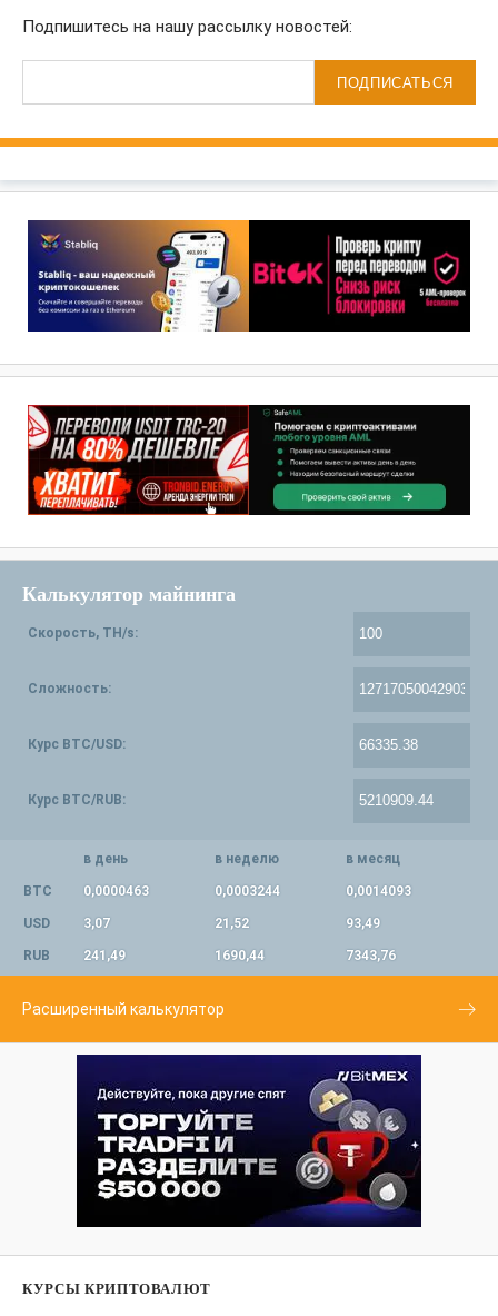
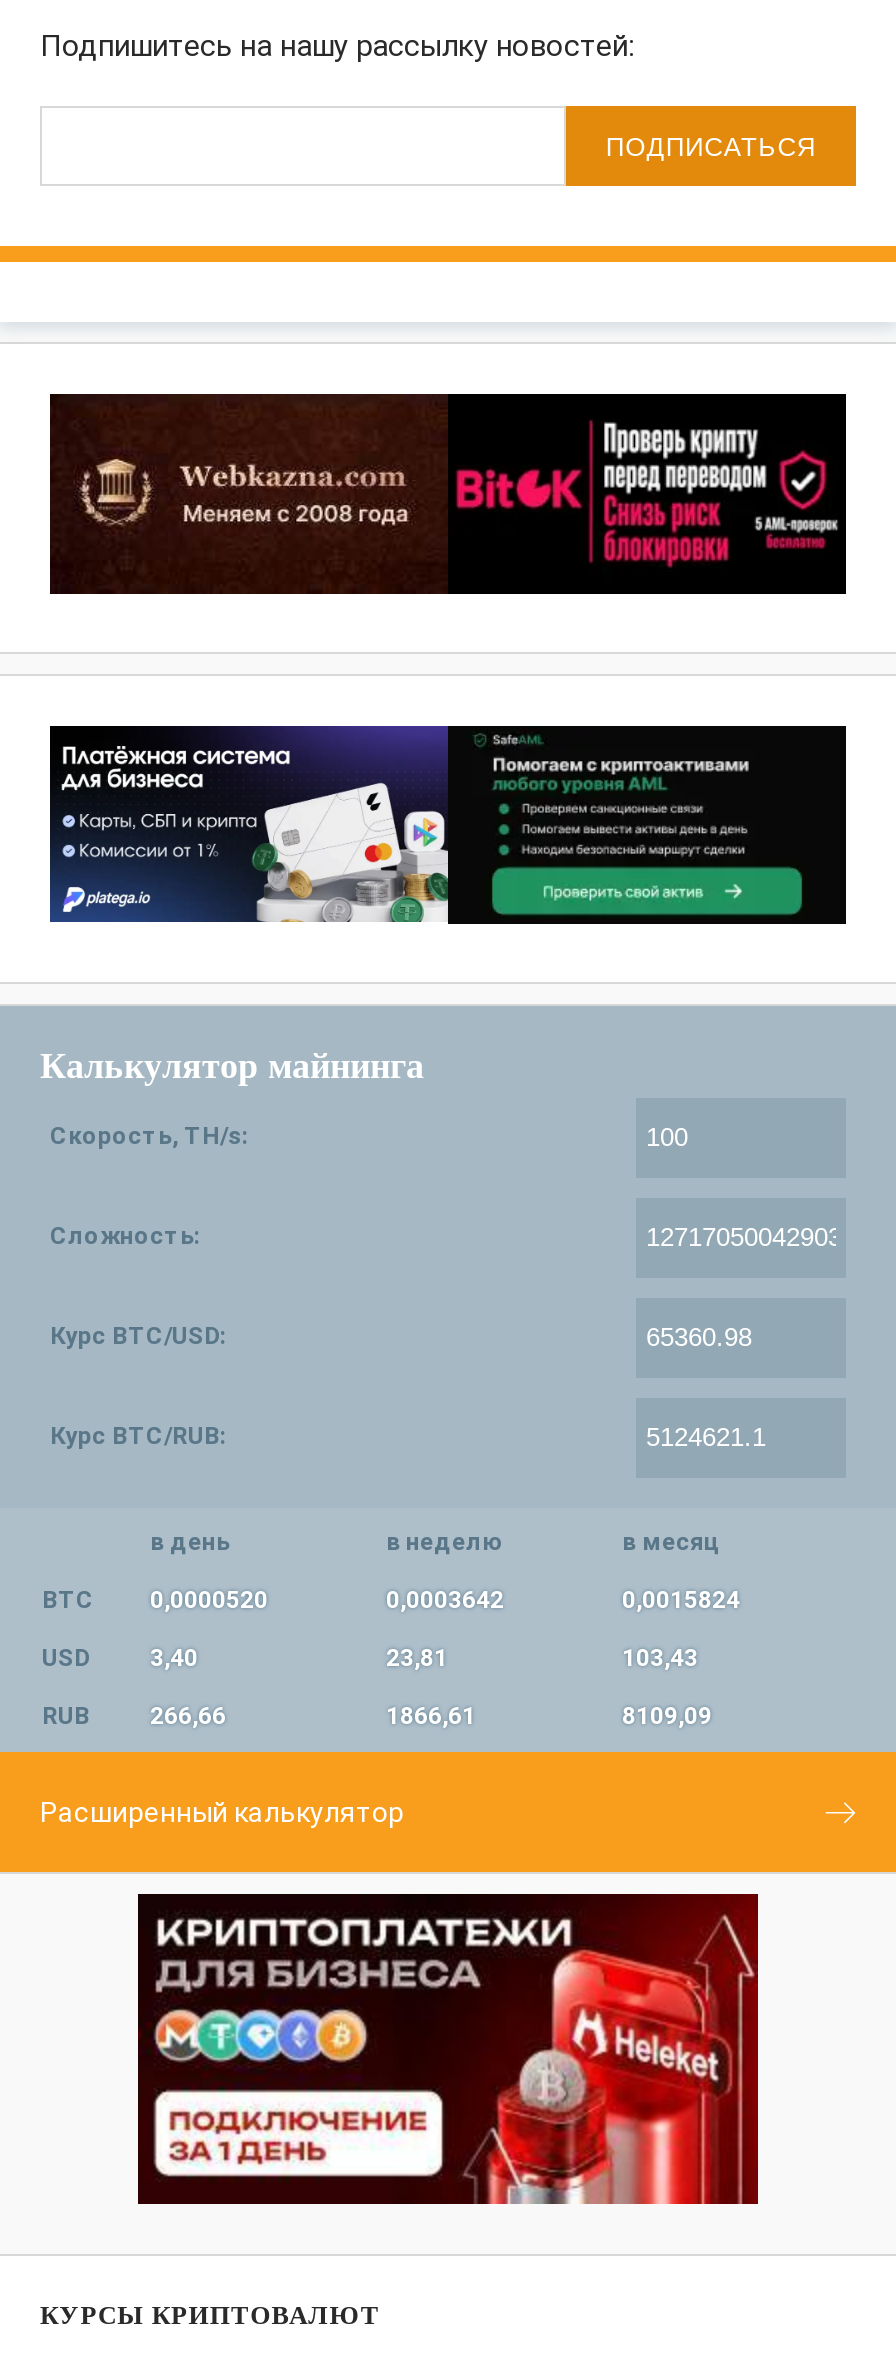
- [image]
+ [image]

- [image]
+ [image]

- BTC 0,0000463
+ BTC 0,0000520

- 0,0003244
+ 0,0003642

- 0,0014093
+ 0,0015824

- 3,07
+ 3,40

- 21,52
+ 23,81

- 93,49
+ 103,43

- 241,49
+ 266,66

- 1690,44
+ 1866,61

- 7343,76
+ 8109,09

- [image]
+ [image]
